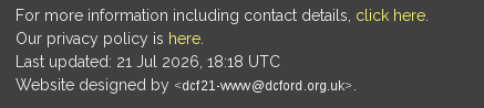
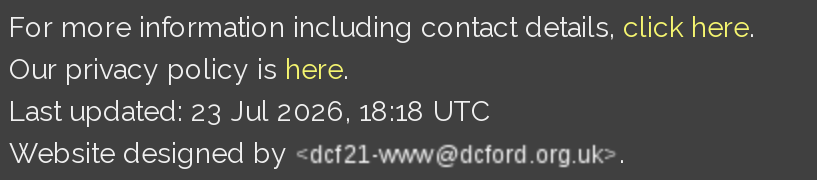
- Last updated: 21 Jul 2026, 18:18 UTC
+ Last updated: 23 Jul 2026, 18:18 UTC
